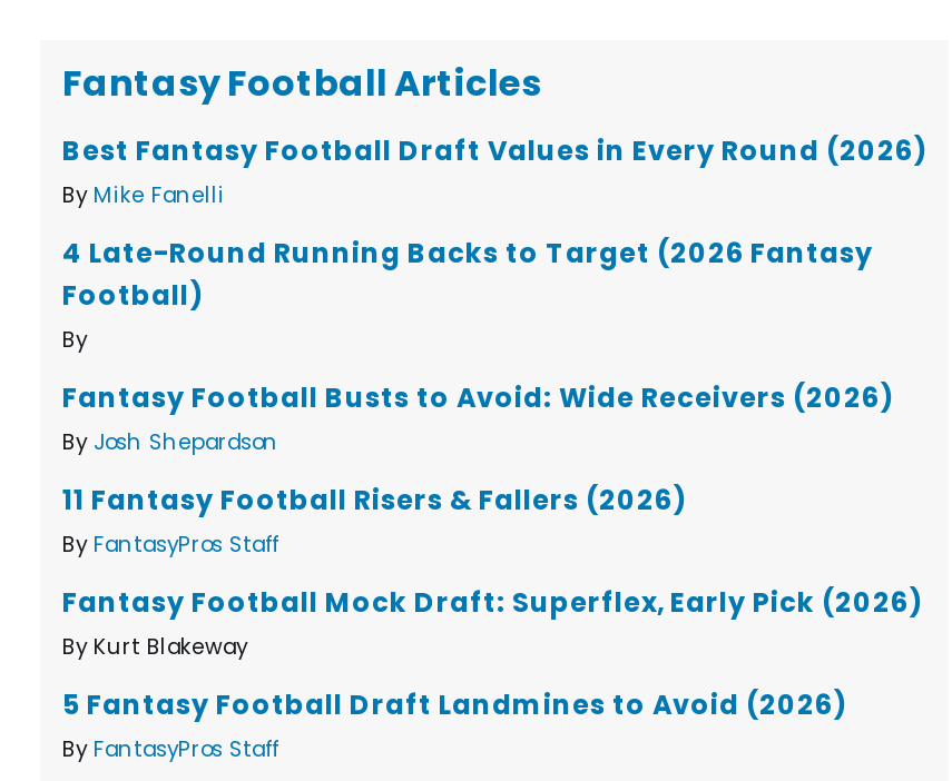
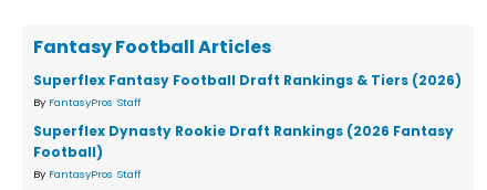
- Best Fantasy Football Draft Values in Every Round (2026)
- By Mike Fanelli
- 4 Late-Round Running Backs to Target (2026 Fantasy
- Football)
- By
- Fantasy Football Busts to Avoid: Wide Receivers (2026)
- By Josh Shepardson
- 11 Fantasy Football Risers & Fallers (2026)
+ Superflex Fantasy Football Draft Rankings & Tiers (2026)

- Fantasy Football Mock Draft: Superflex, Early Pick (2026)
- By Kurt Blakeway
- 5 Fantasy Football Draft Landmines to Avoid (2026)
+ Superflex Dynasty Rookie Draft Rankings (2026 Fantasy
+ Football)
